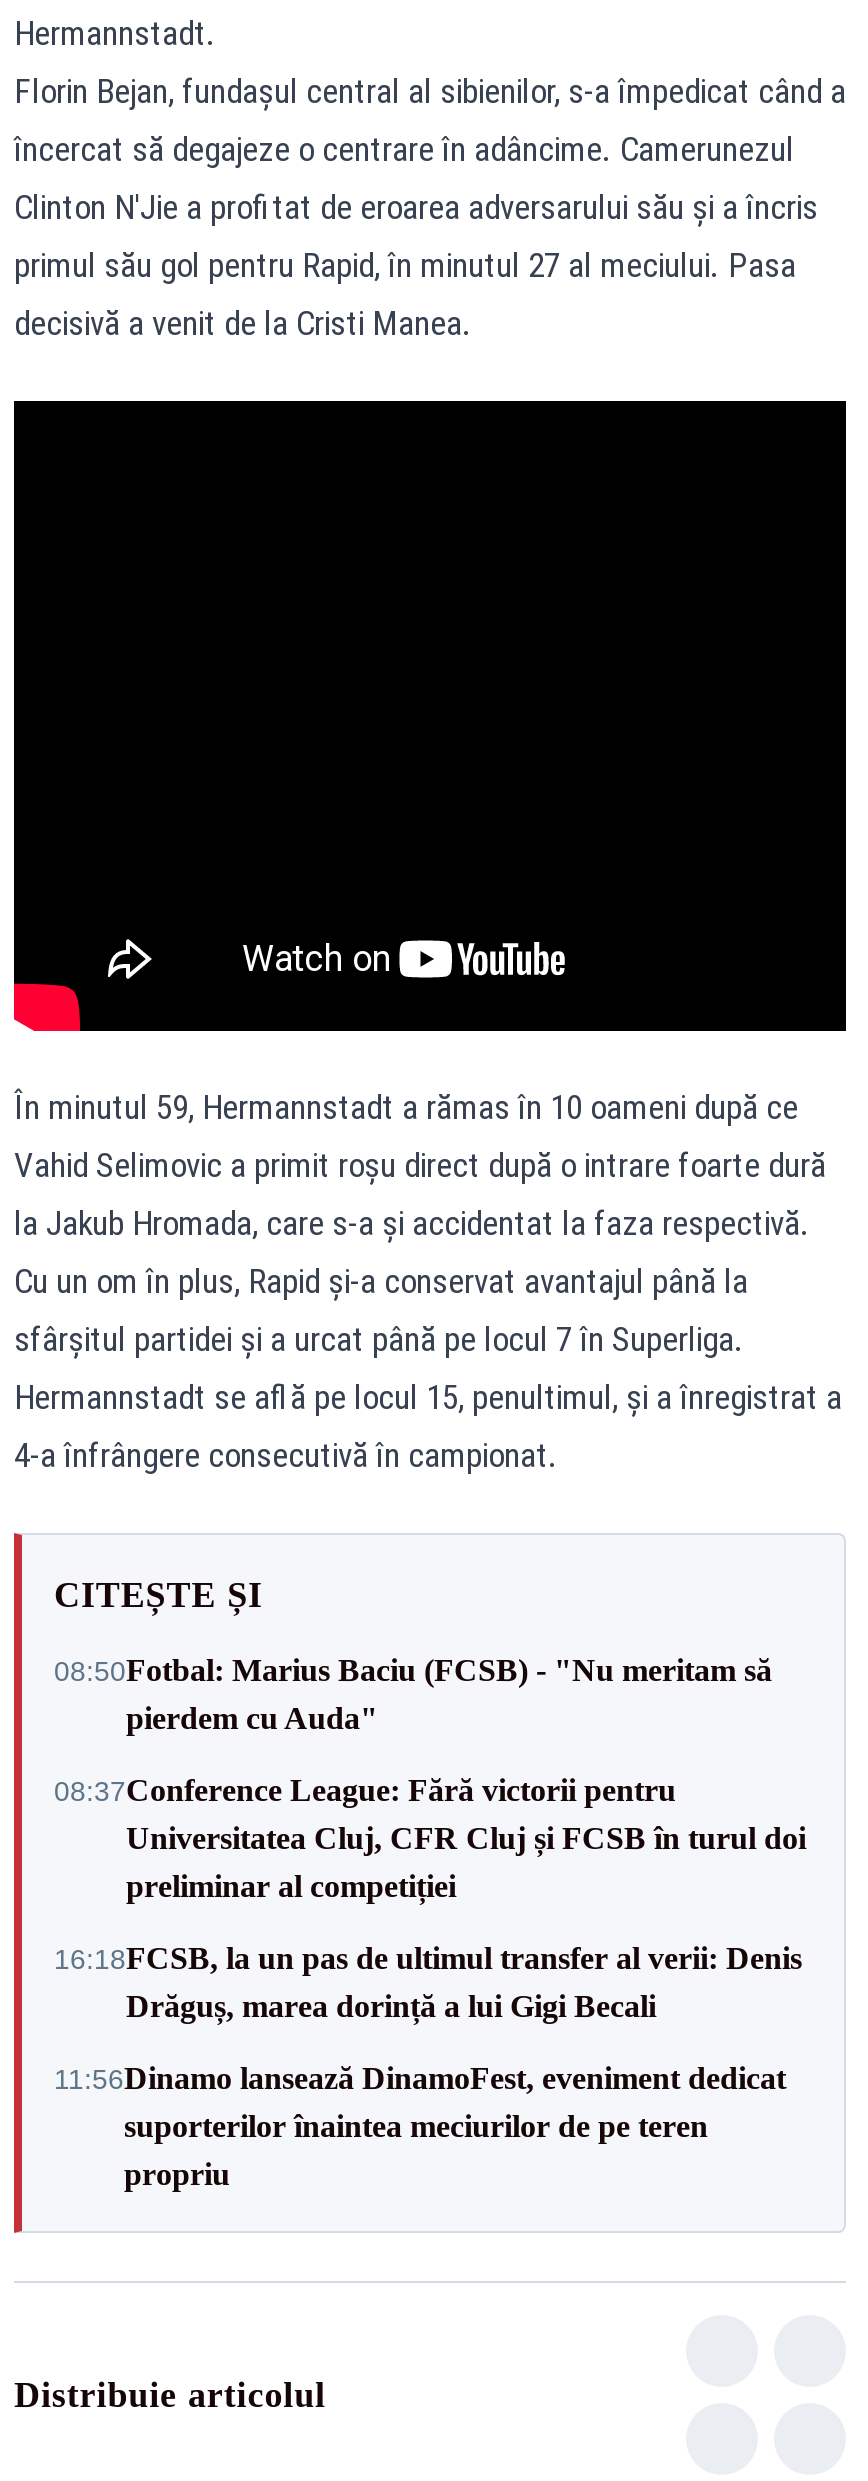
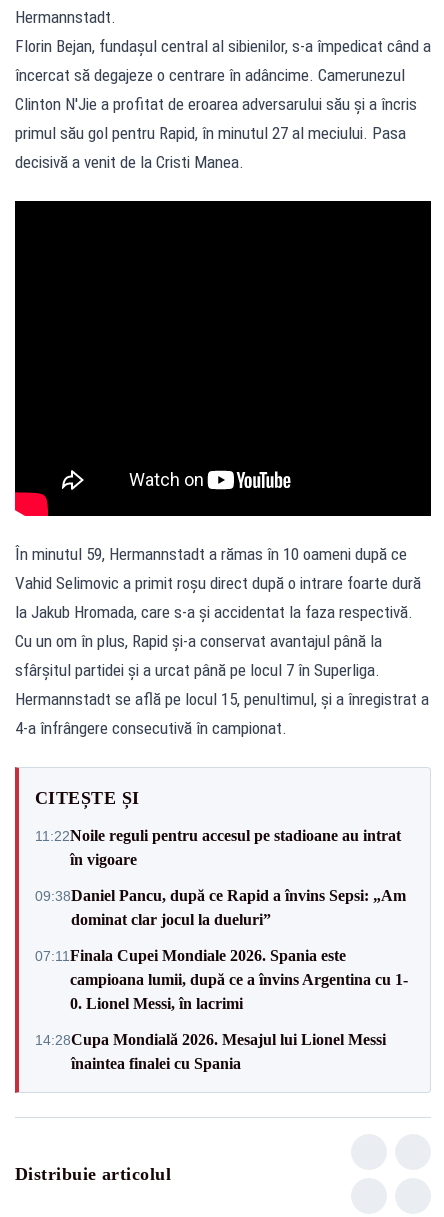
- 08:50Fotbal: Marius Baciu (FCSB) - "Nu meritam să
- pierdem cu Auda"
+ 11:22Noile reguli pentru accesul pe stadioane au intrat
+ în vigoare

- 08:37Conference League: Fără victorii pentru
- Universitatea Cluj, CFR Cluj și FCSB în turul doi
- preliminar al competiției
+ 09:38Daniel Pancu, după ce Rapid a învins Sepsi: „Am
+ dominat clar jocul la dueluri”

- 16:18FCSB, la un pas de ultimul transfer al verii: Denis
- Drăguș, marea dorință a lui Gigi Becali
+ 07:11 Finala Cupei Mondiale 2026. Spania este
+ campioana lumii, după ce a învins Argentina cu 1-
+ 0. Lionel Messi, în lacrimi

- 11:56Dinamo lansează DinamoFest, eveniment dedicat
- suporterilor înaintea meciurilor de pe teren
- propriu
+ 14:28Cupa Mondială 2026. Mesajul lui Lionel Messi
+ înaintea finalei cu Spania
